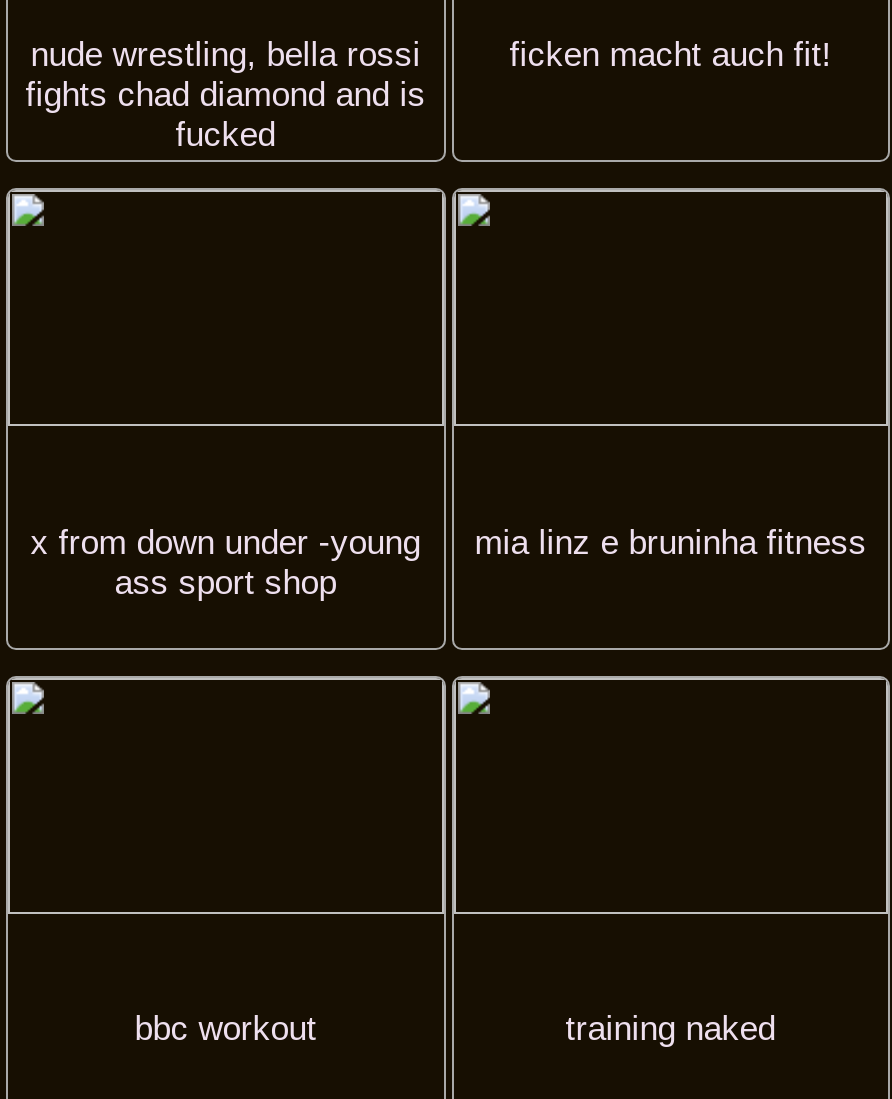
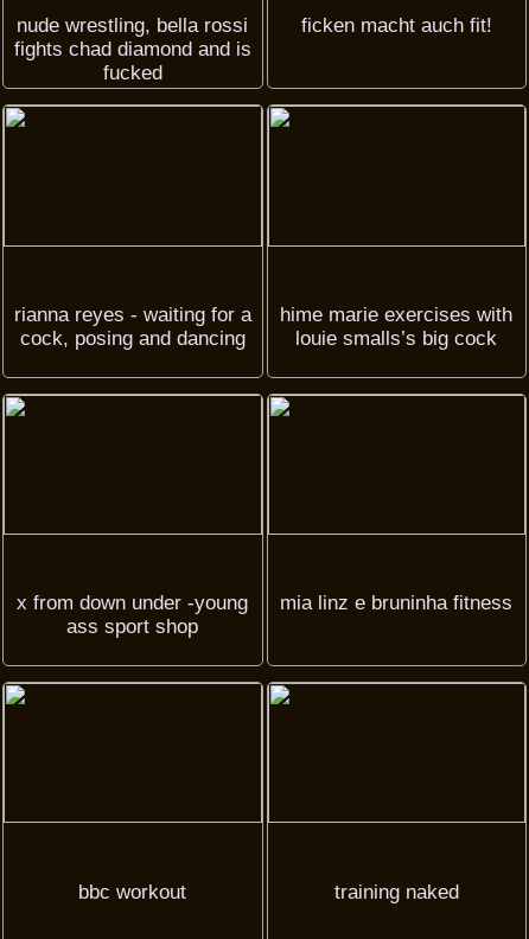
+ rianna reyes - waiting for a
+ cock, posing and dancing

+ hime marie exercises with
+ louie smalls’s big cock
